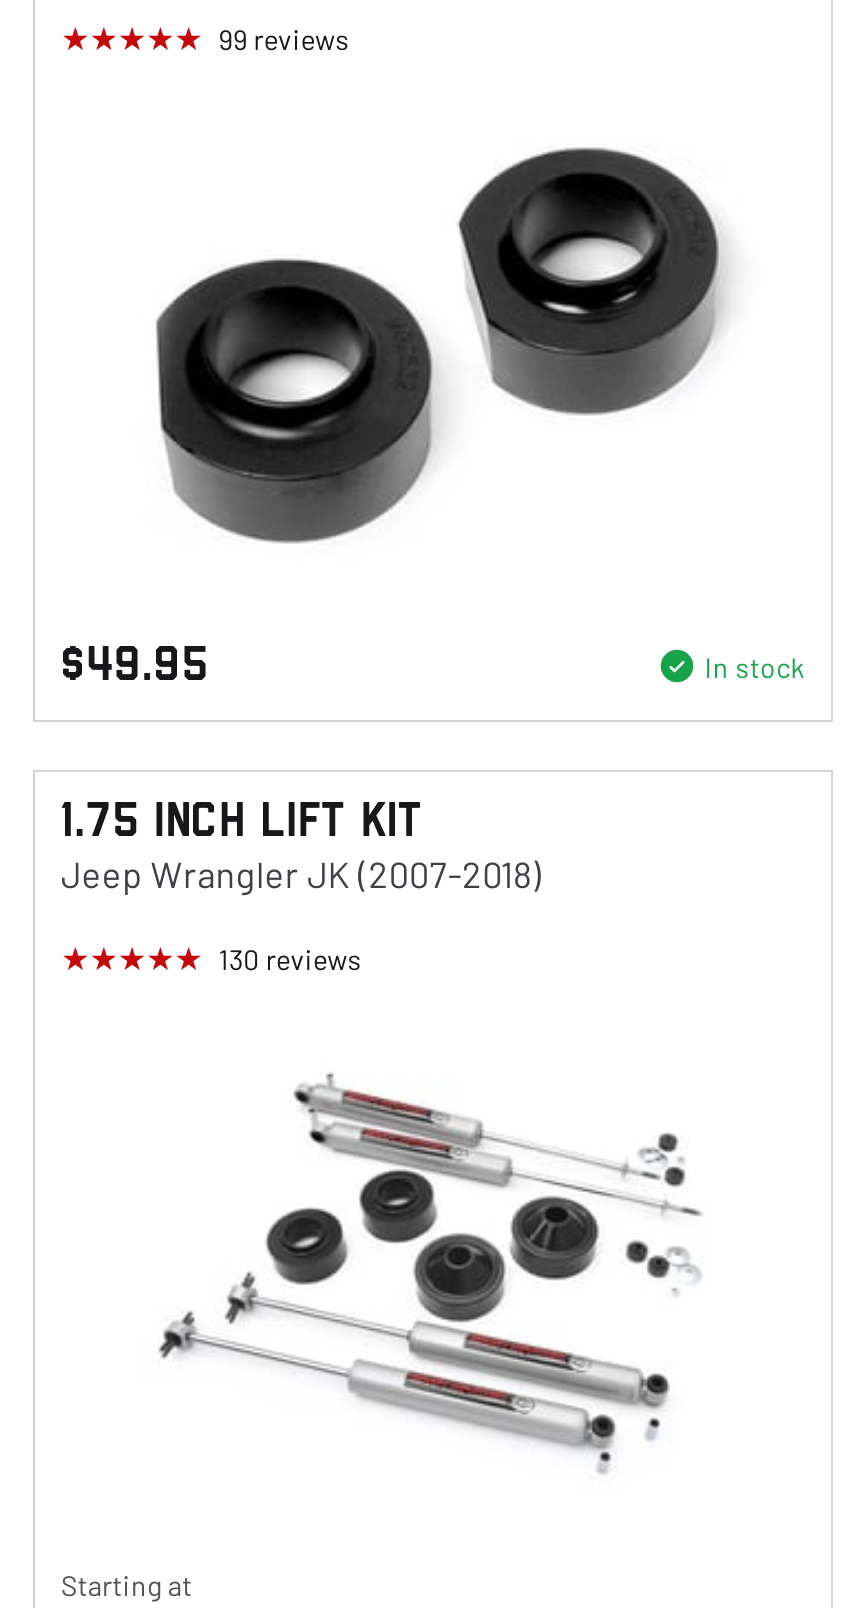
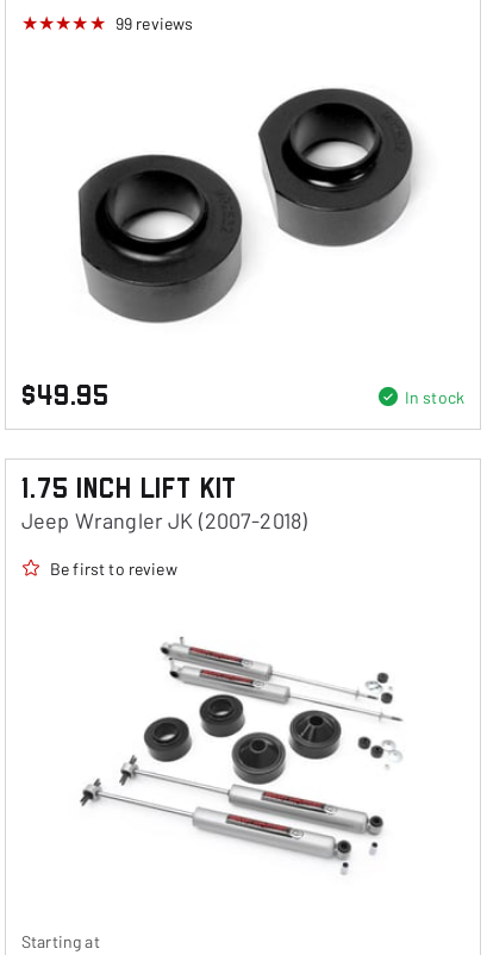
- 130 reviews
+ Be first to review
